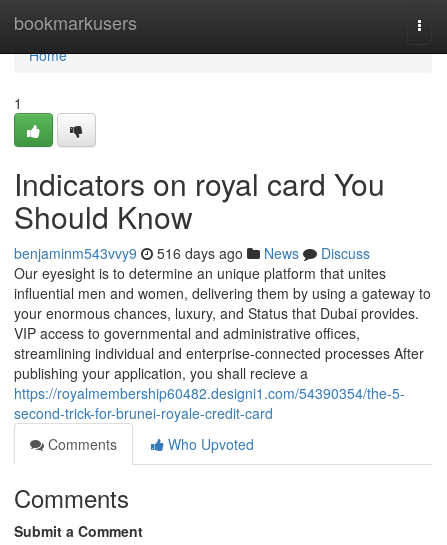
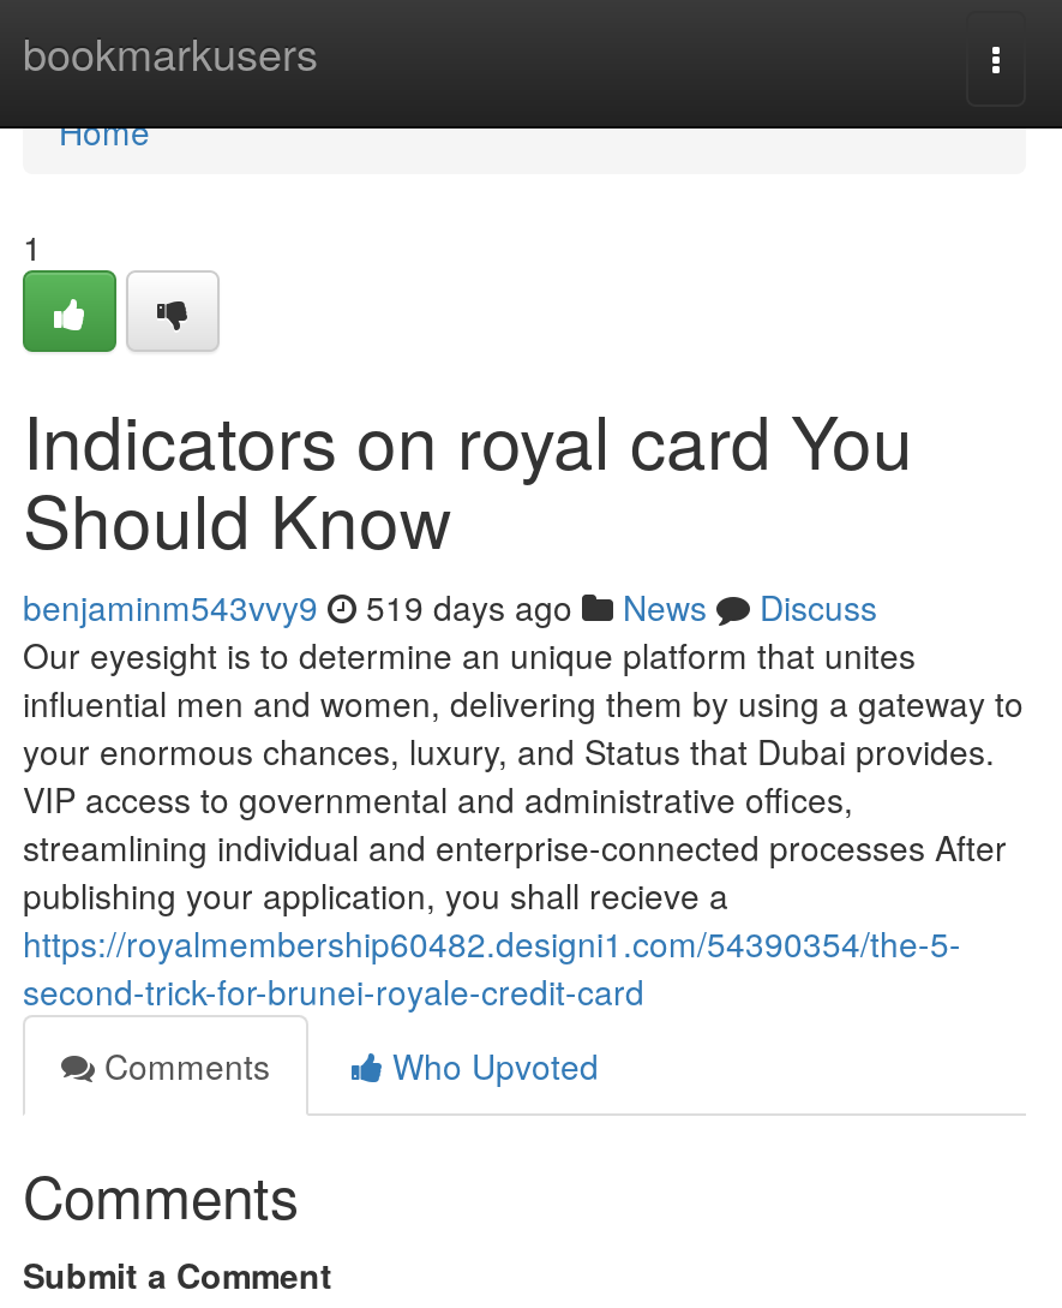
- benjaminm543vvy9 516 days ago News Discuss
+ benjaminm543vvy9 519 days ago News Discuss
